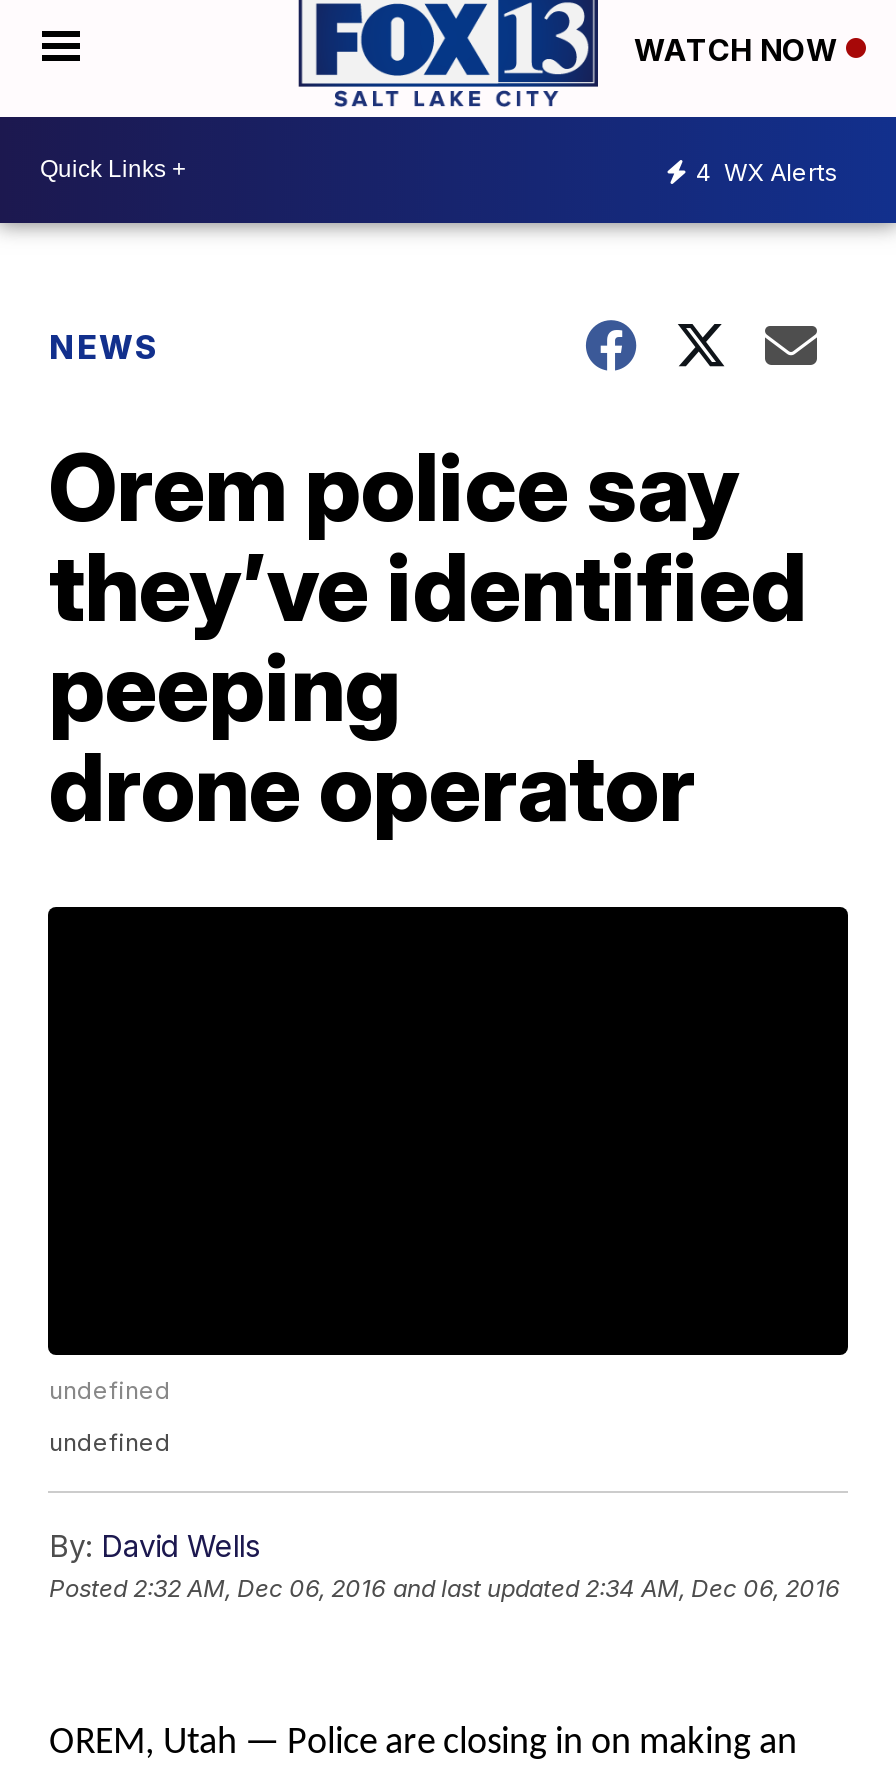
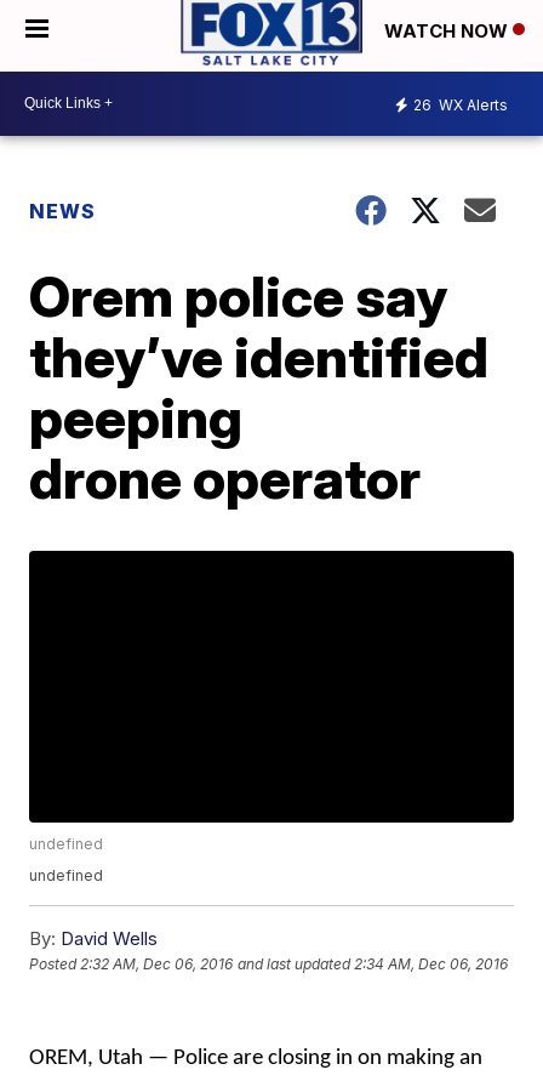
- 4 WX Alerts
+ 26 WX Alerts
